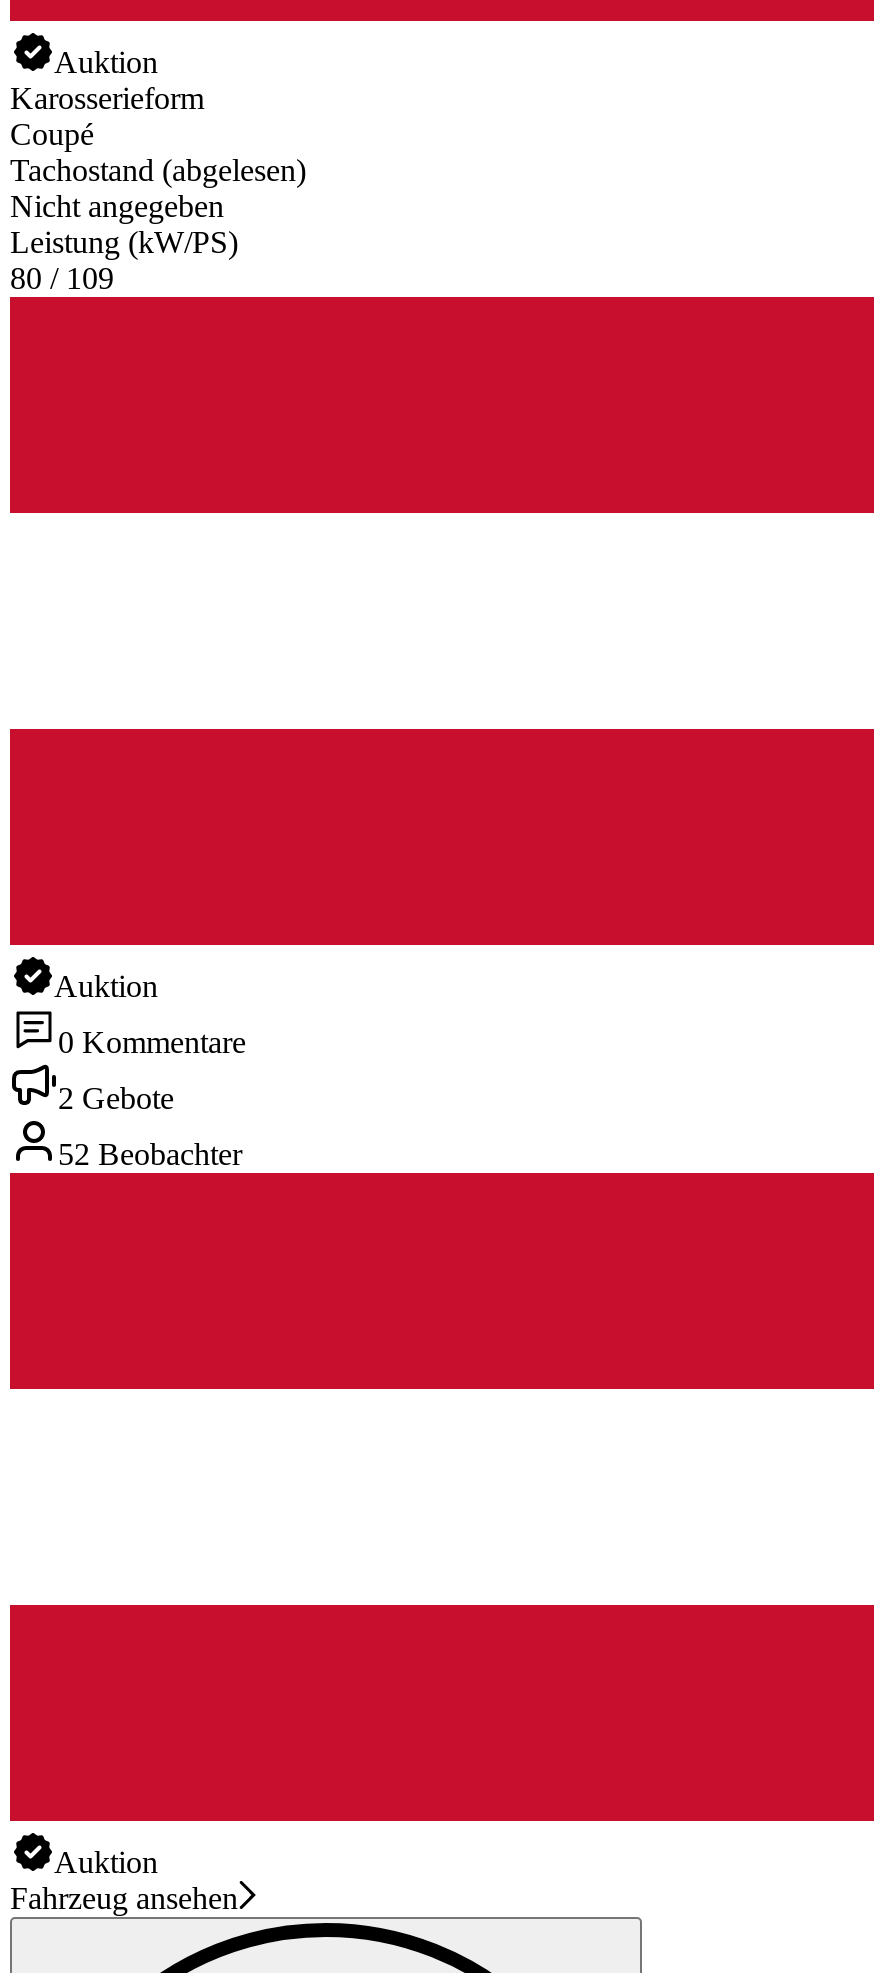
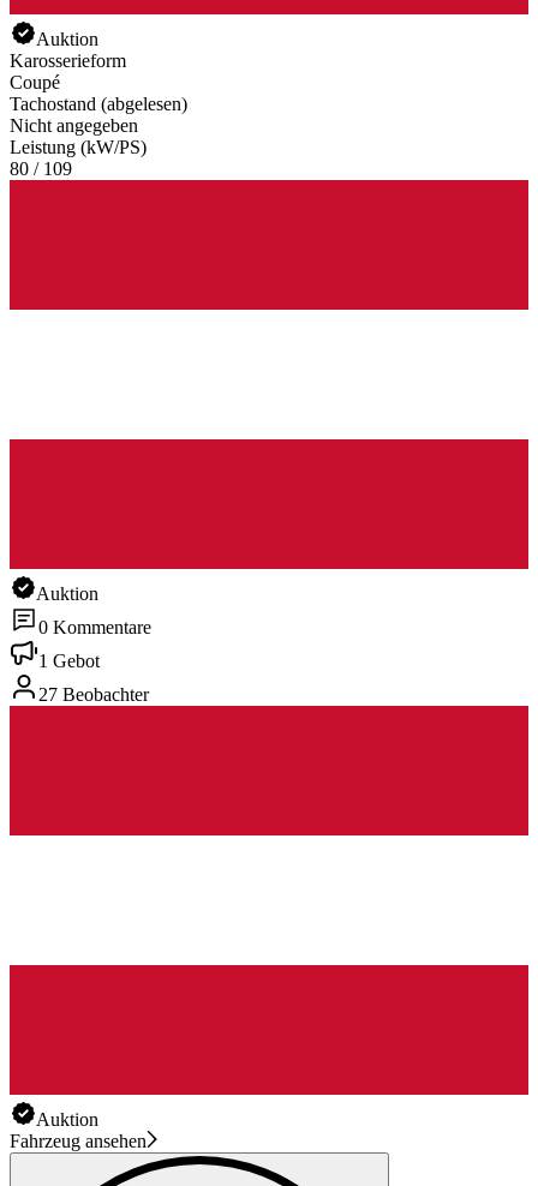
- 2 Gebote
+ 1 Gebot

- 52 Beobachter
+ 27 Beobachter
